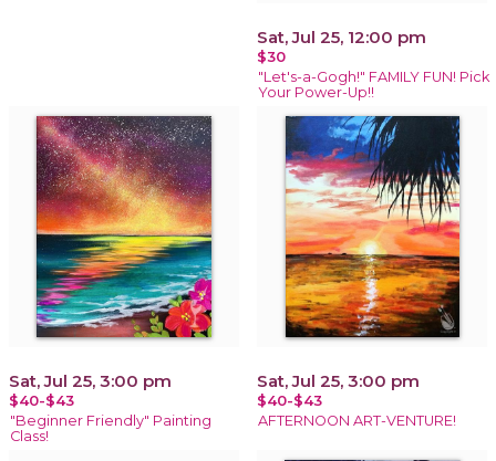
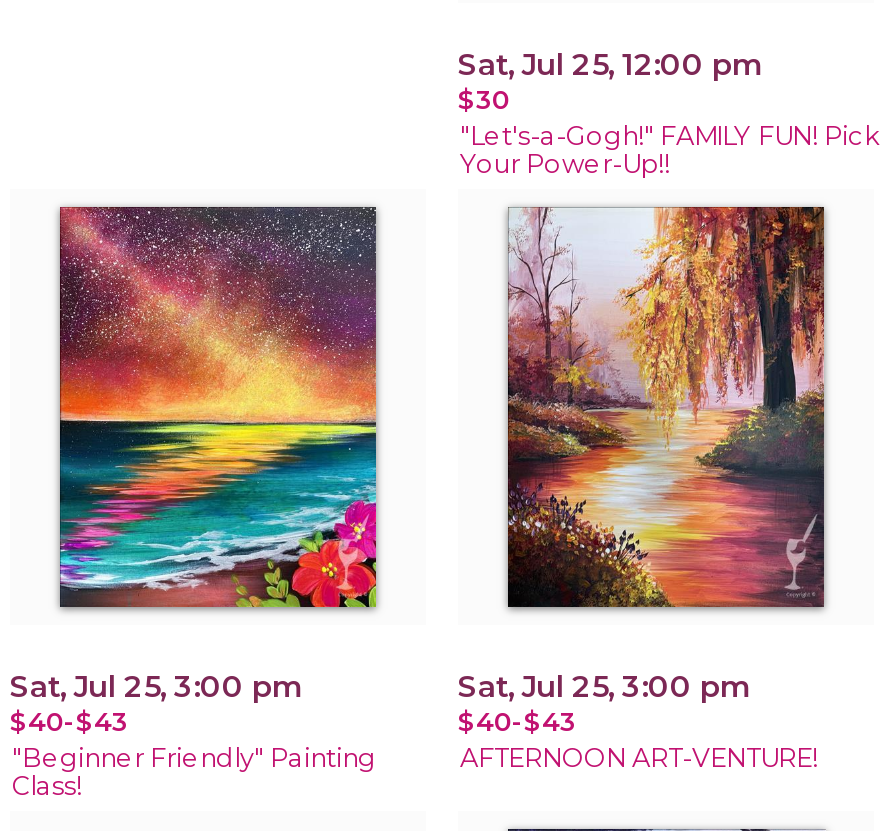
- [image]
+ [image]
